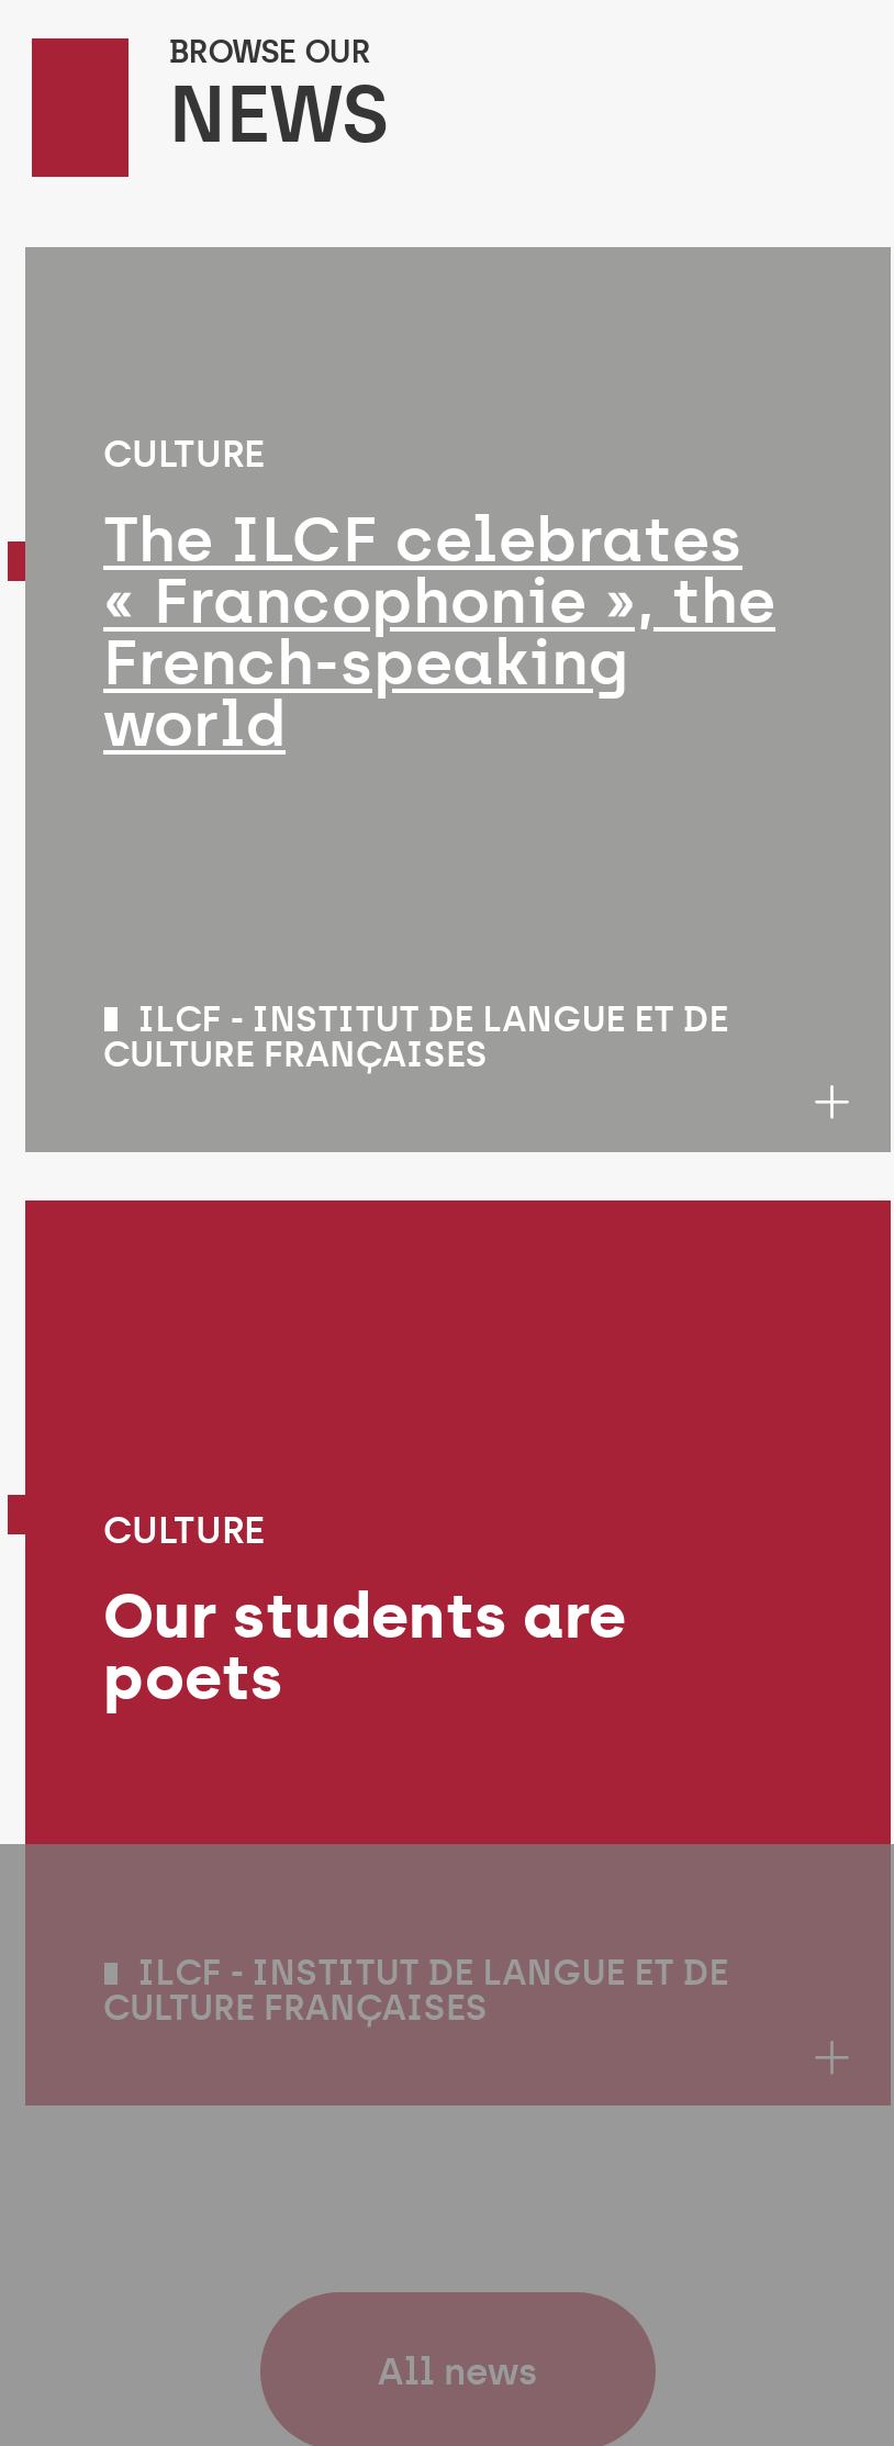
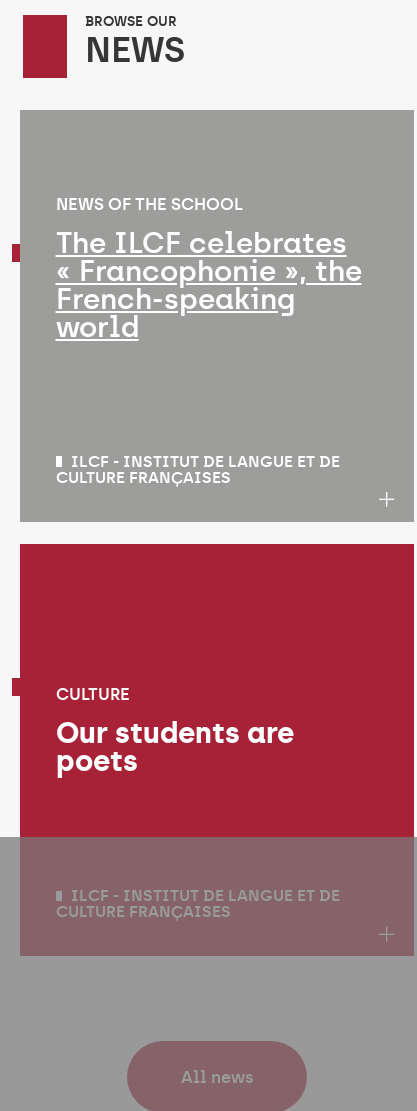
- CULTURE
+ NEWS OF THE SCHOOL
